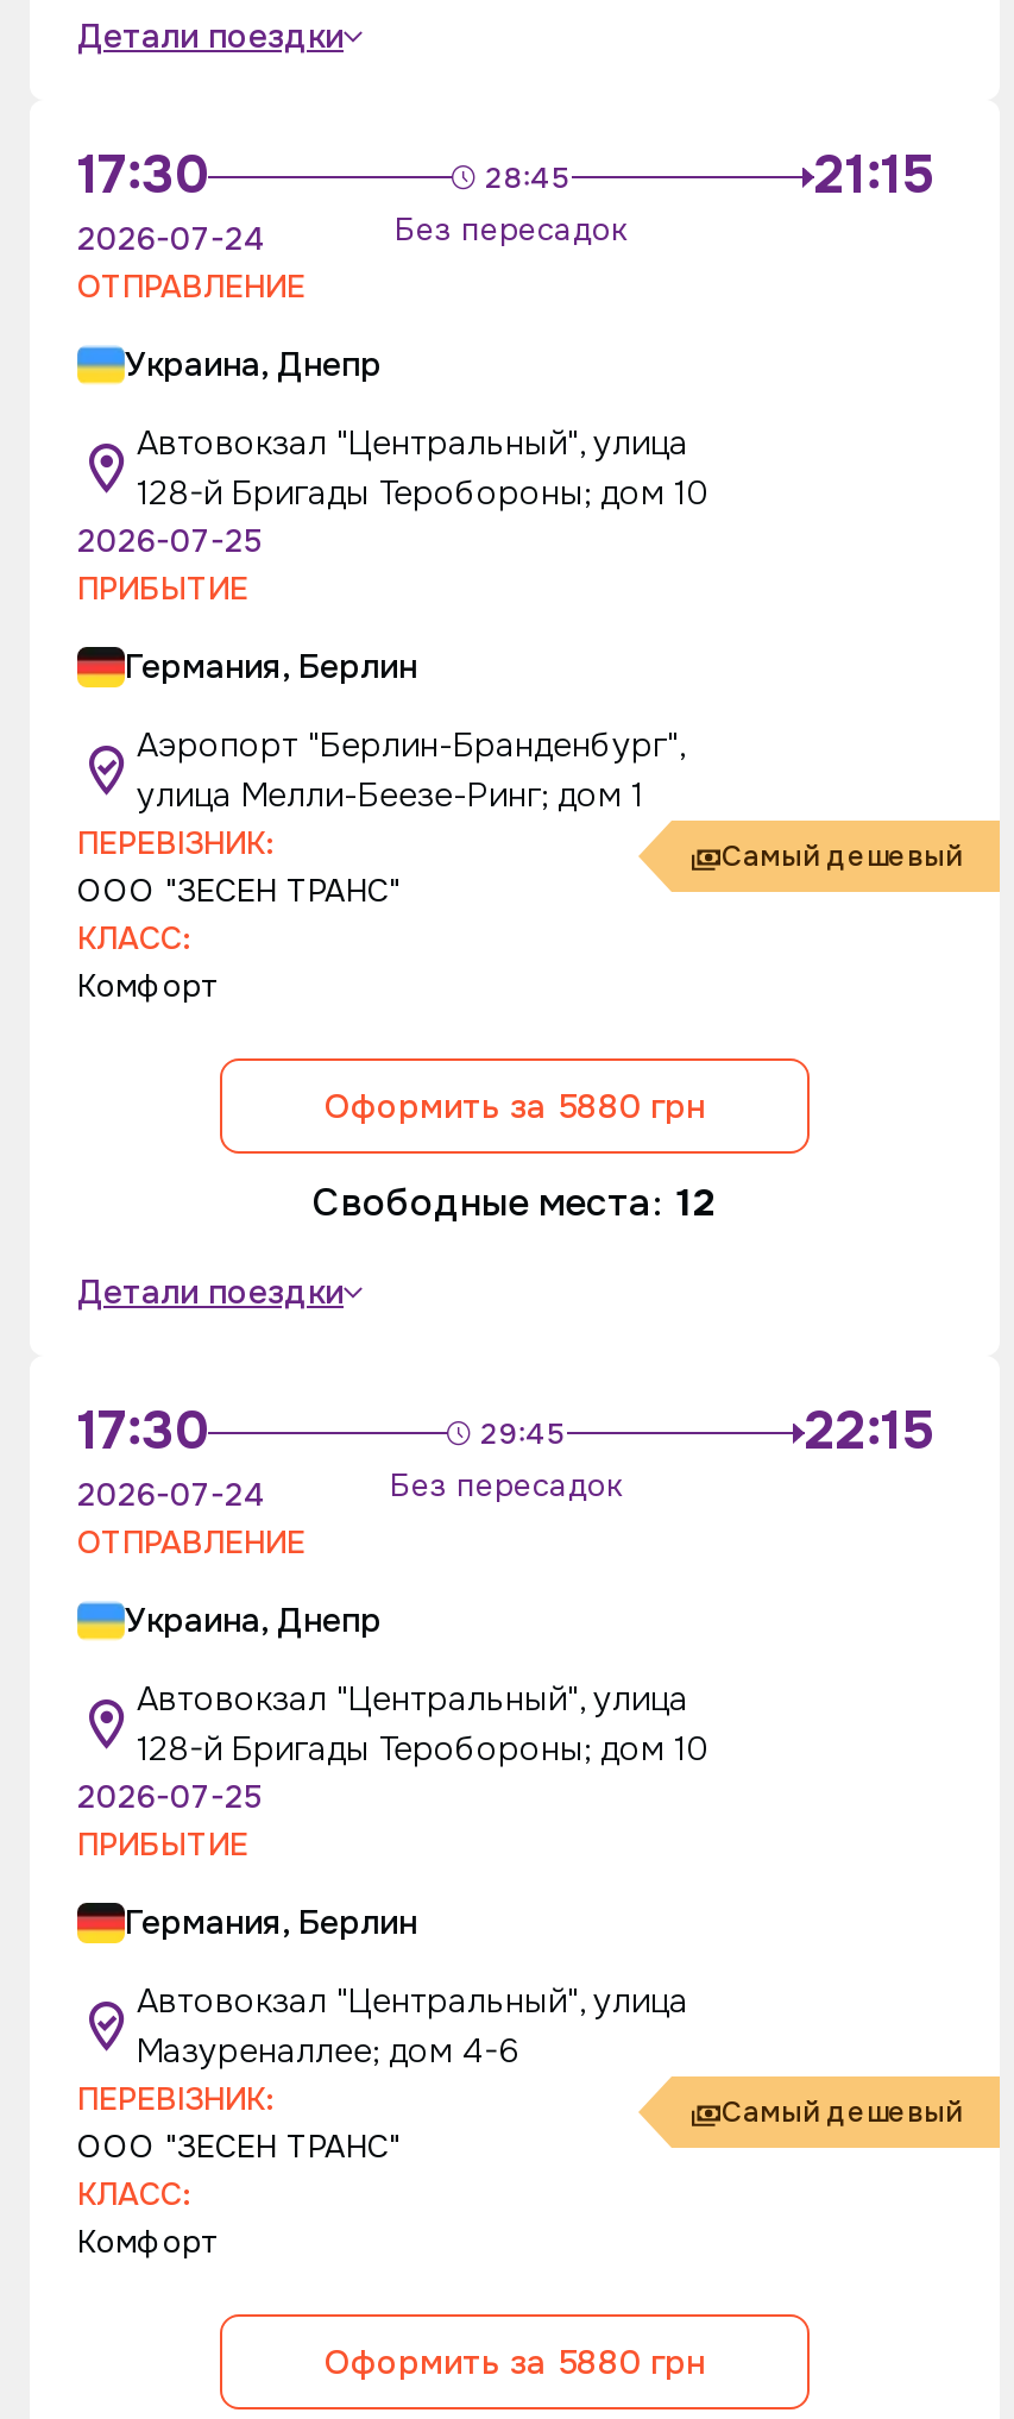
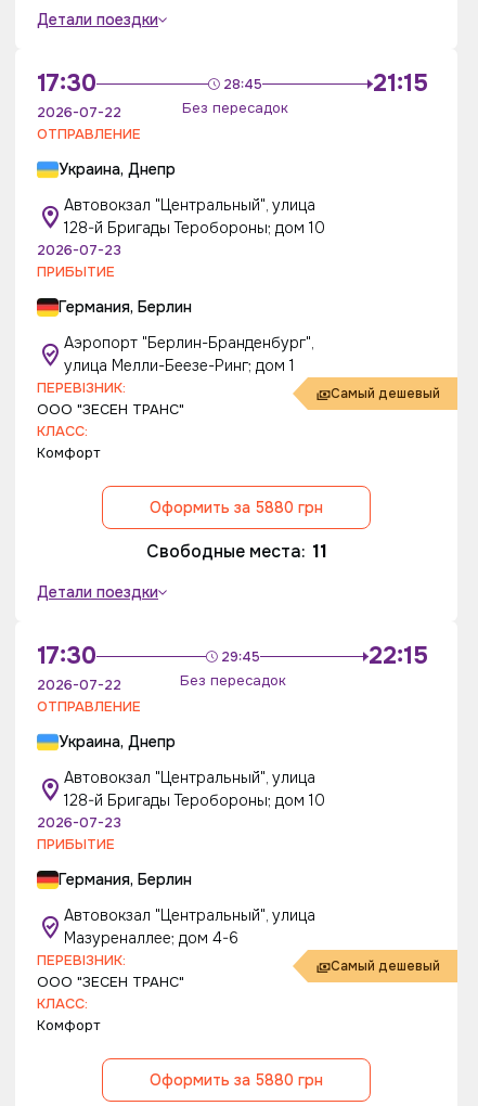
- 2026-07-24
+ 2026-07-22

- 2026-07-25
+ 2026-07-23

- Свободные места: 12
+ Свободные места: 11

- 2026-07-24
+ 2026-07-22

- 2026-07-25
+ 2026-07-23
